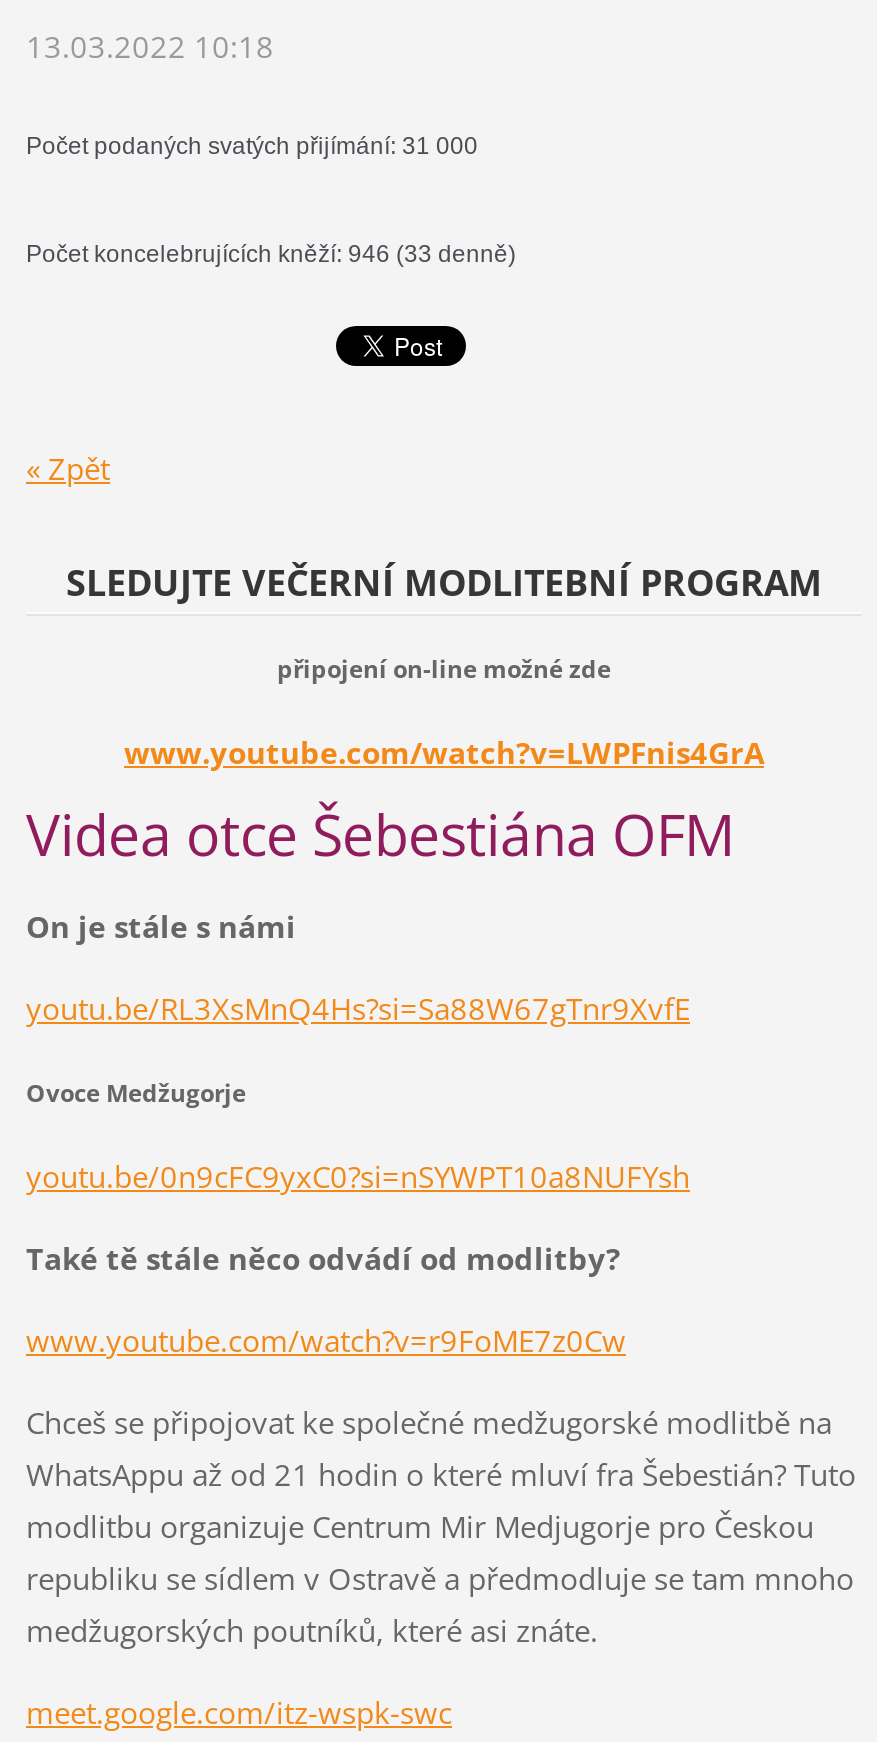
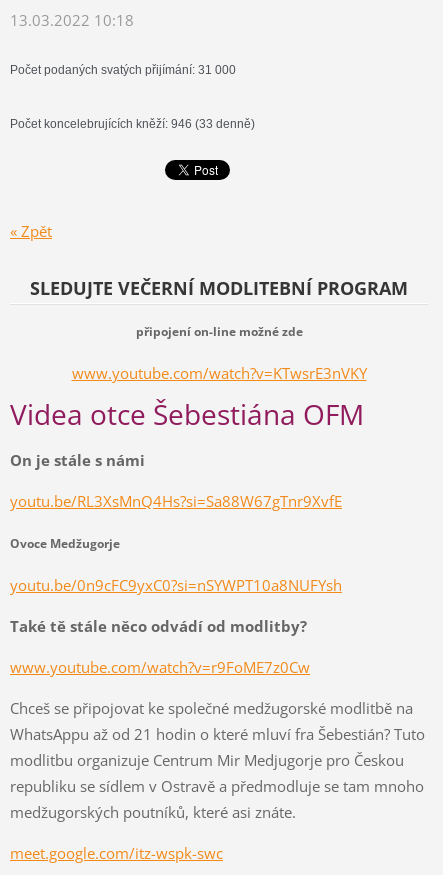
- www.youtube.com/watch?v=LWPFnis4GrA
+ www.youtube.com/watch?v=KTwsrE3nVKY
